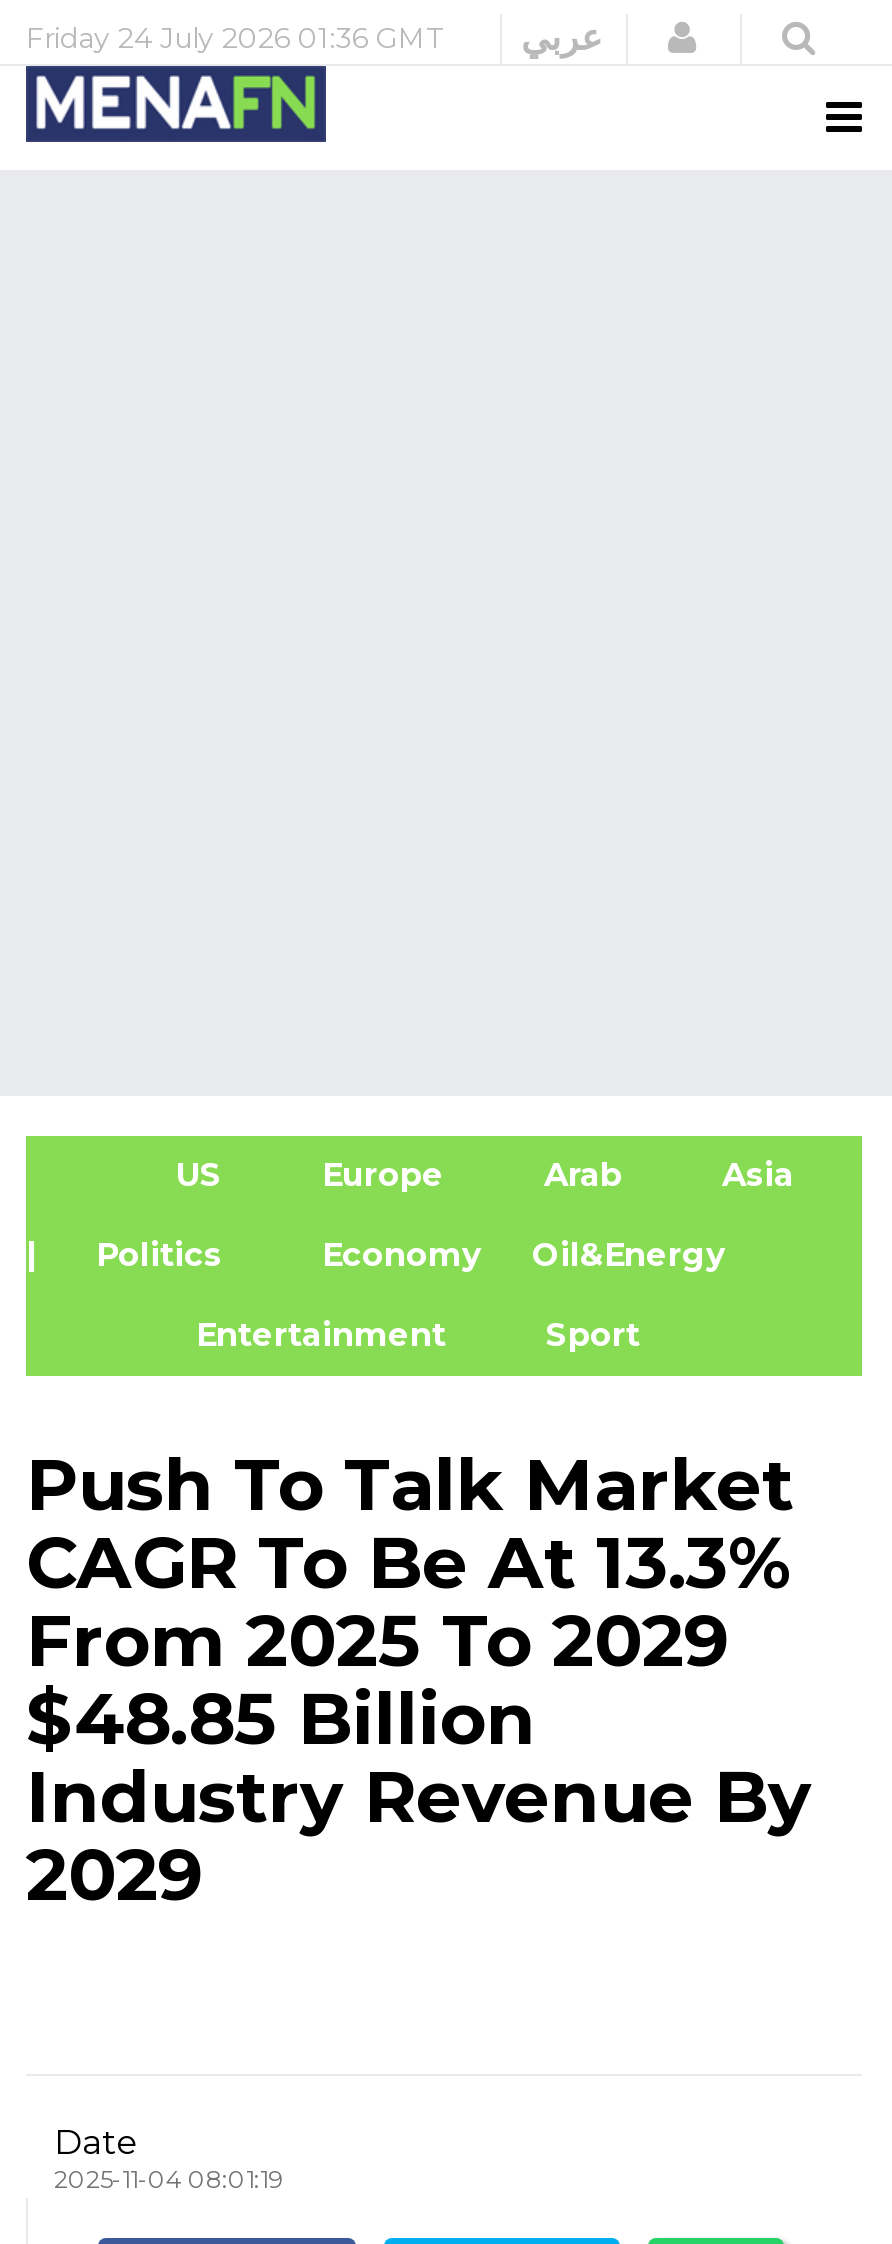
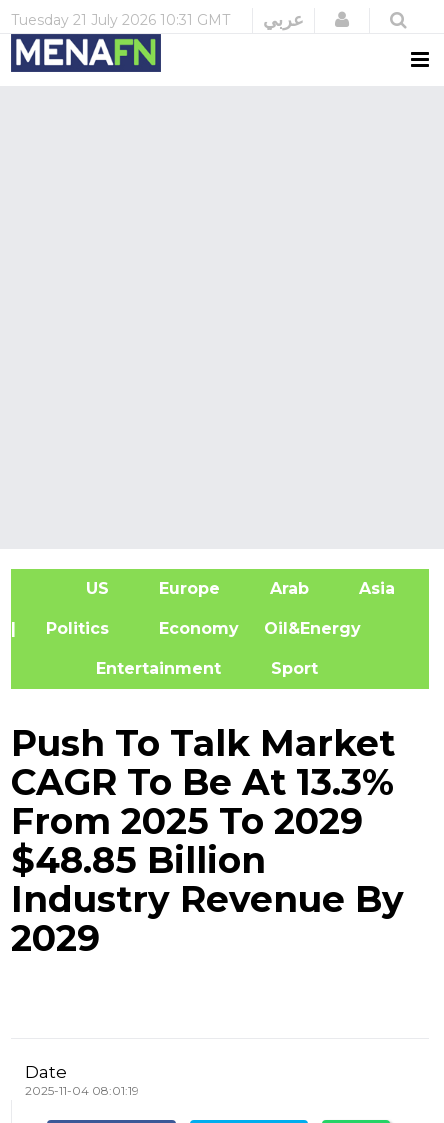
- Friday 24 July 2026 01:36 GMT
+ Tuesday 21 July 2026 10:31 GMT
